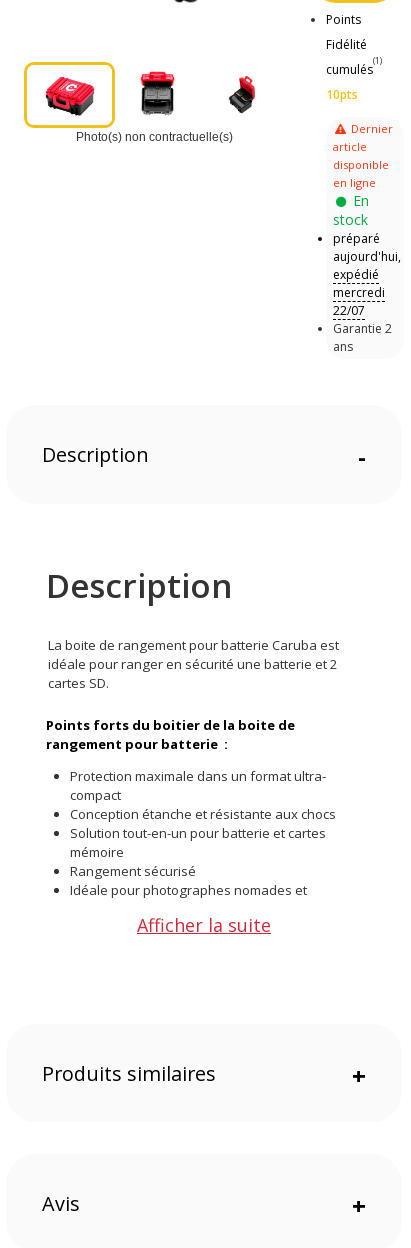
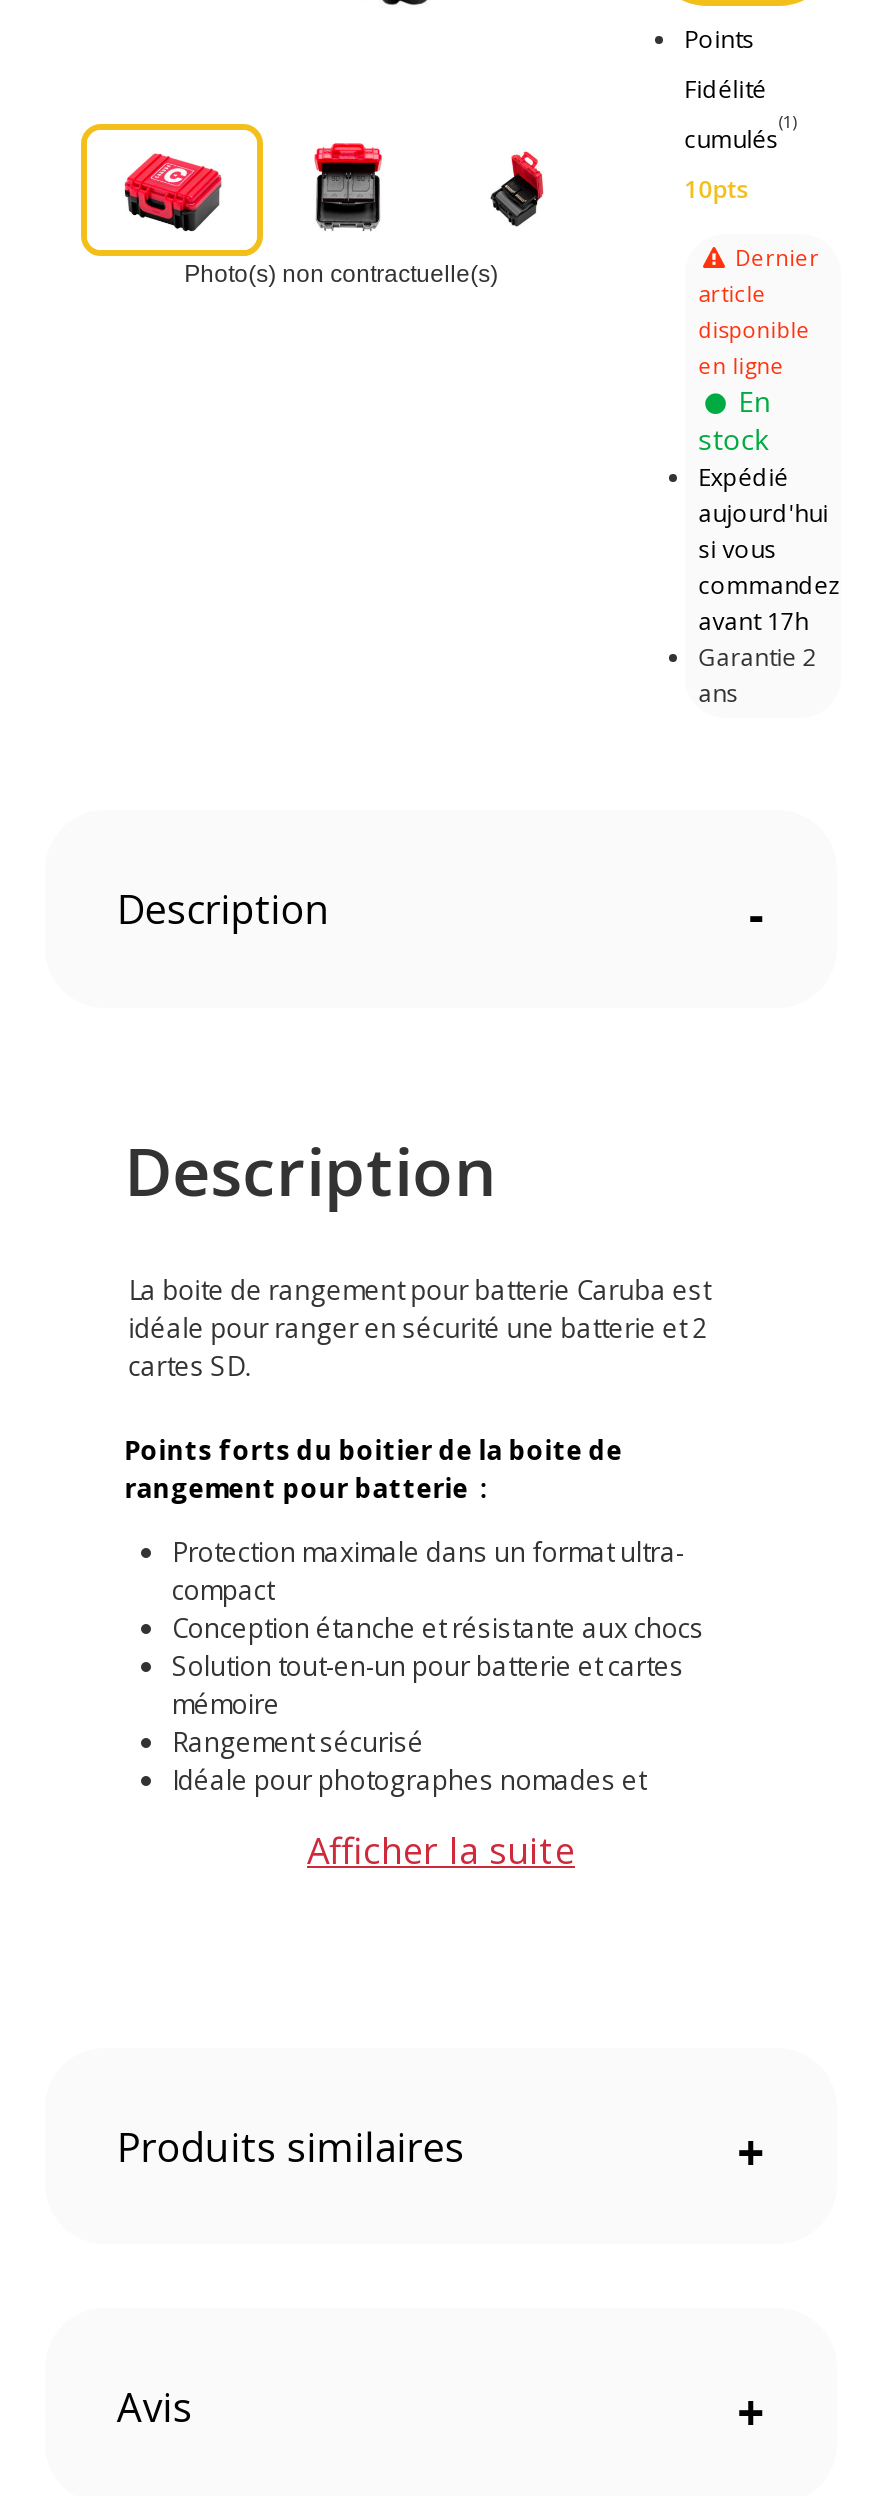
- préparé
- aujourd'hui,
- expédié
- mercredi
- 22/07
+ Expédié
+ aujourd'hui
+ si vous
+ commandez
+ avant 17h
